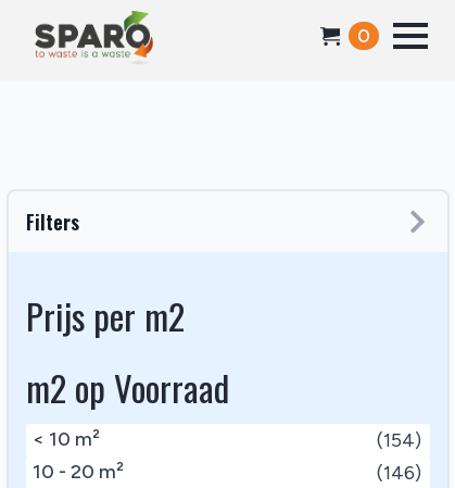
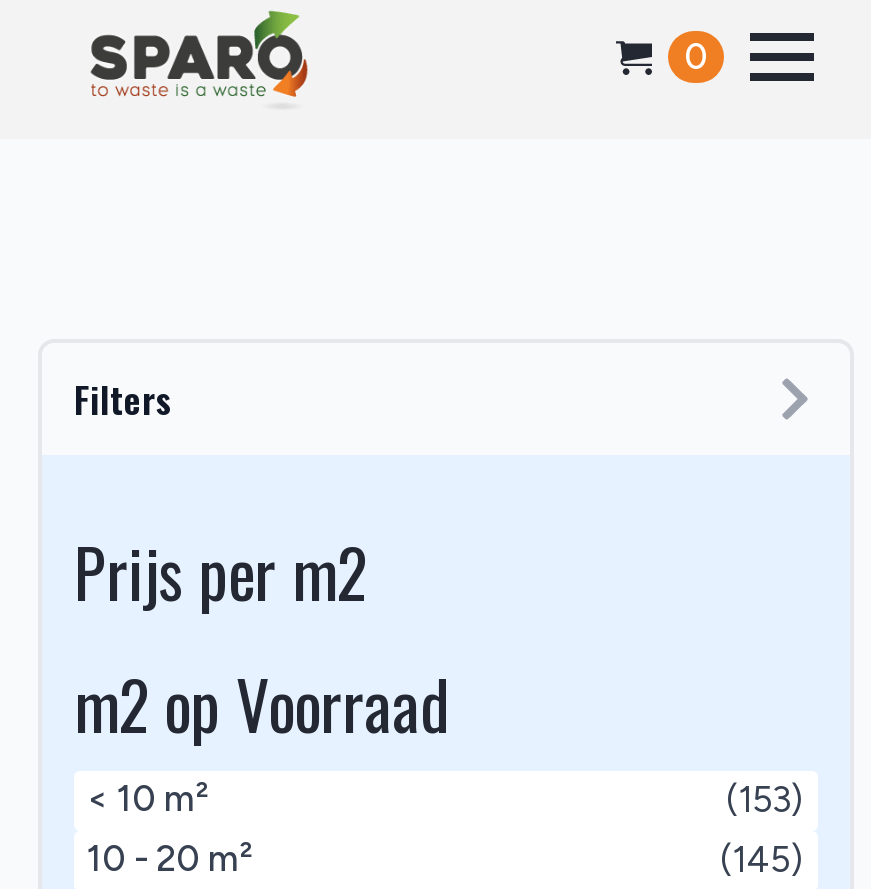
- (154)
+ (153)

- (146)
+ (145)
